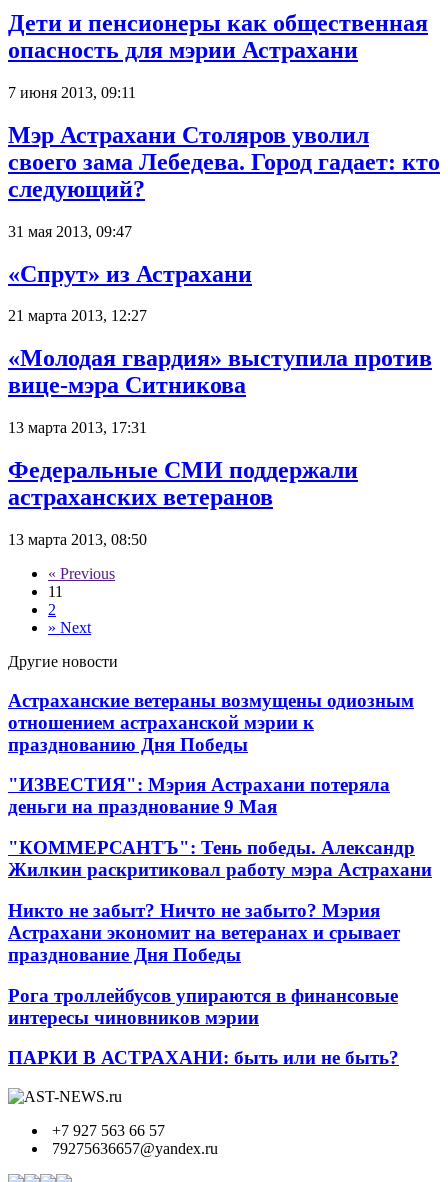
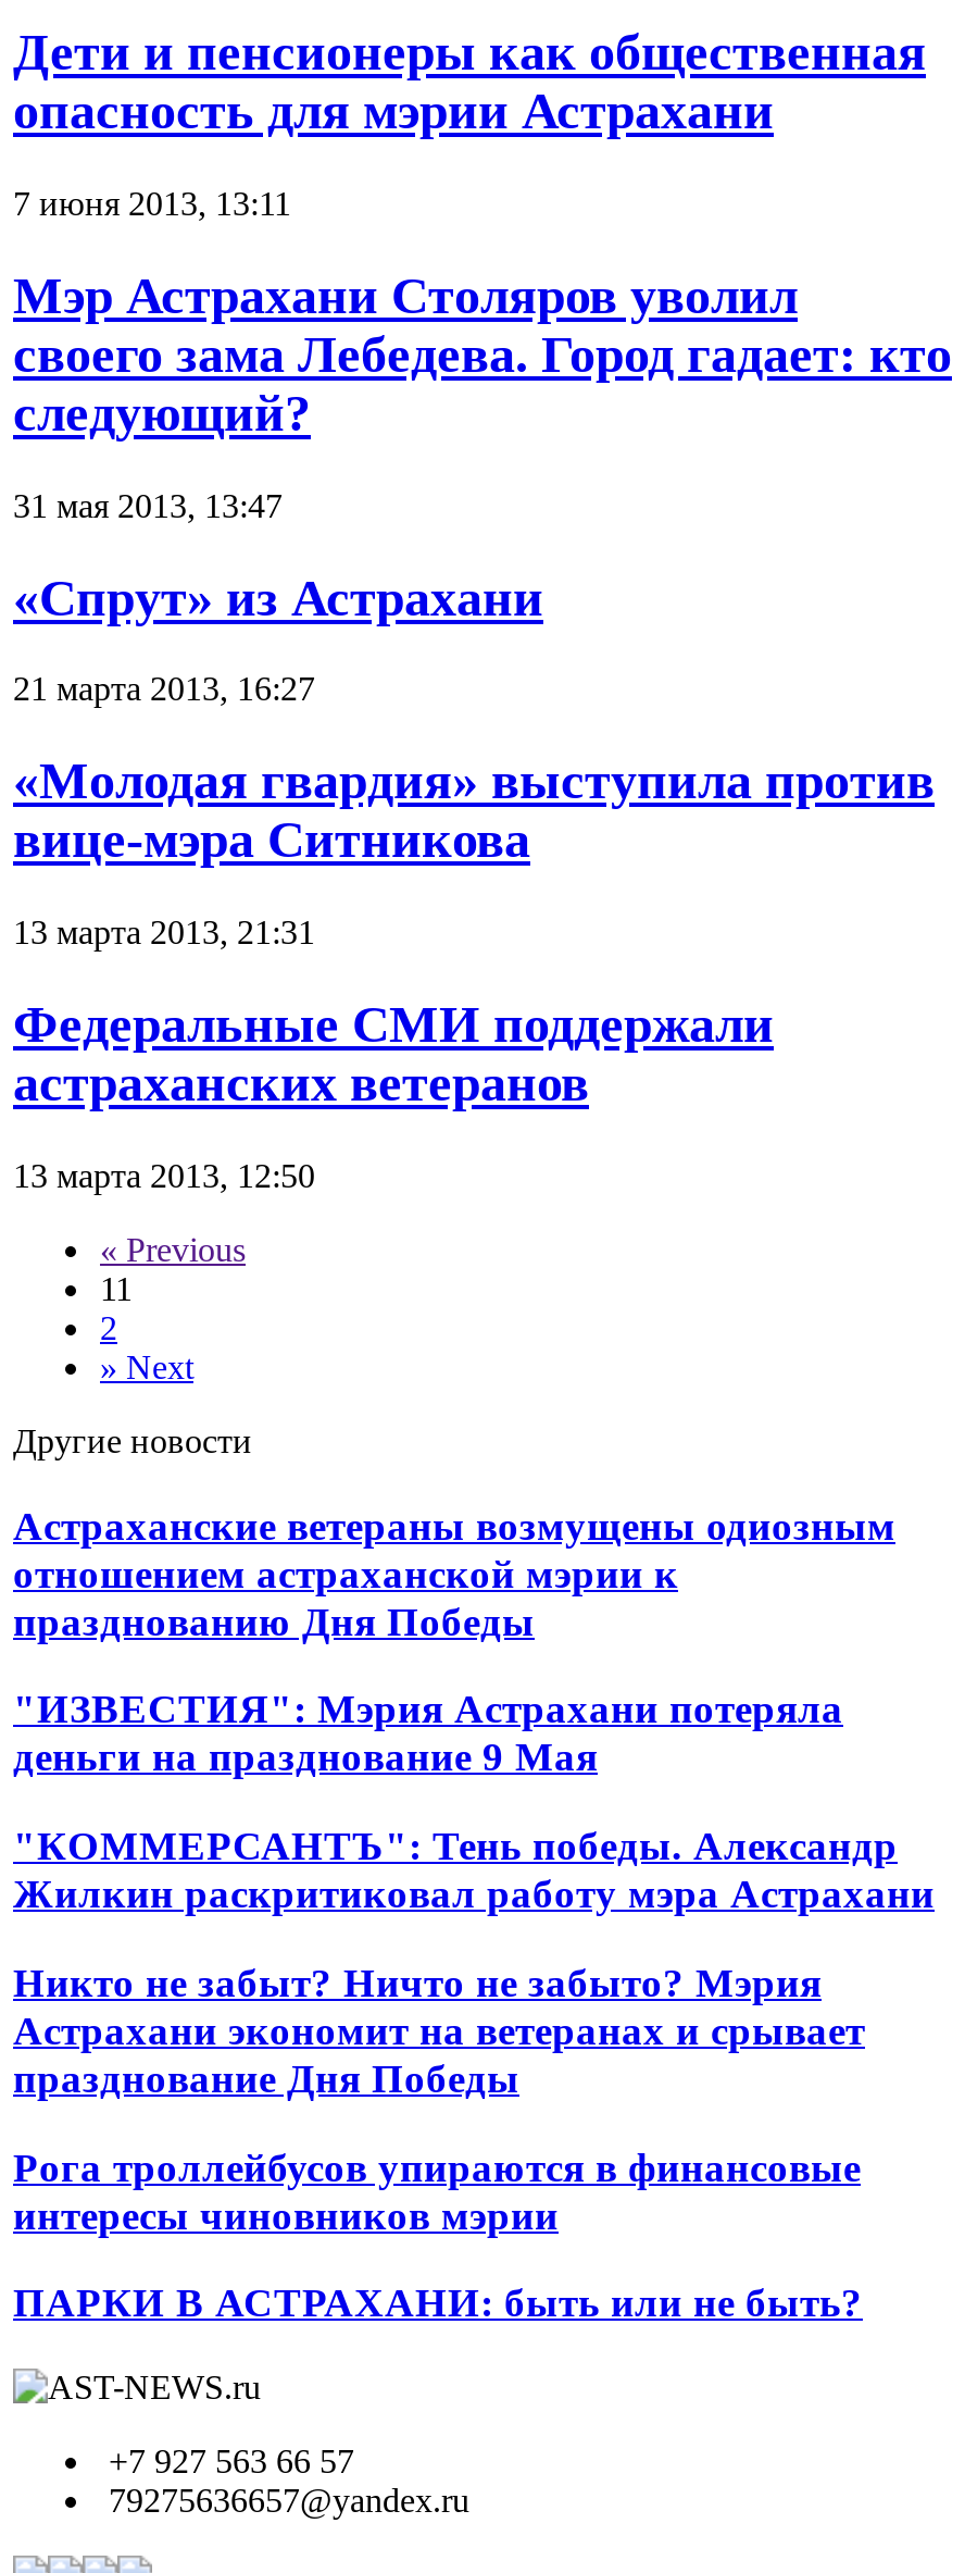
- 7 июня 2013, 09:11
+ 7 июня 2013, 13:11

- 31 мая 2013, 09:47
+ 31 мая 2013, 13:47

- 21 марта 2013, 12:27
+ 21 марта 2013, 16:27

- 13 марта 2013, 17:31
+ 13 марта 2013, 21:31

- 13 марта 2013, 08:50
+ 13 марта 2013, 12:50
